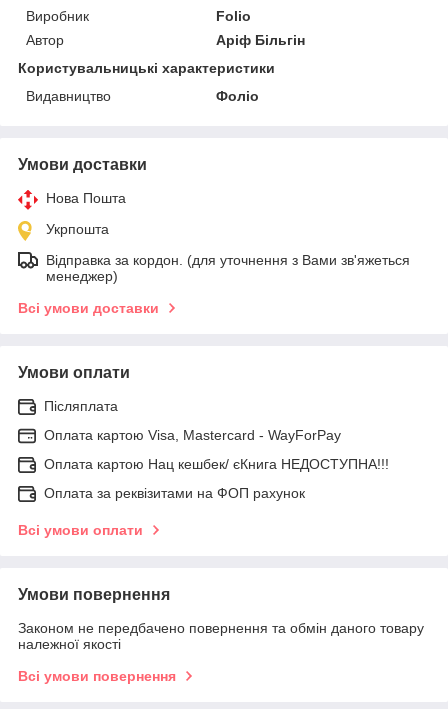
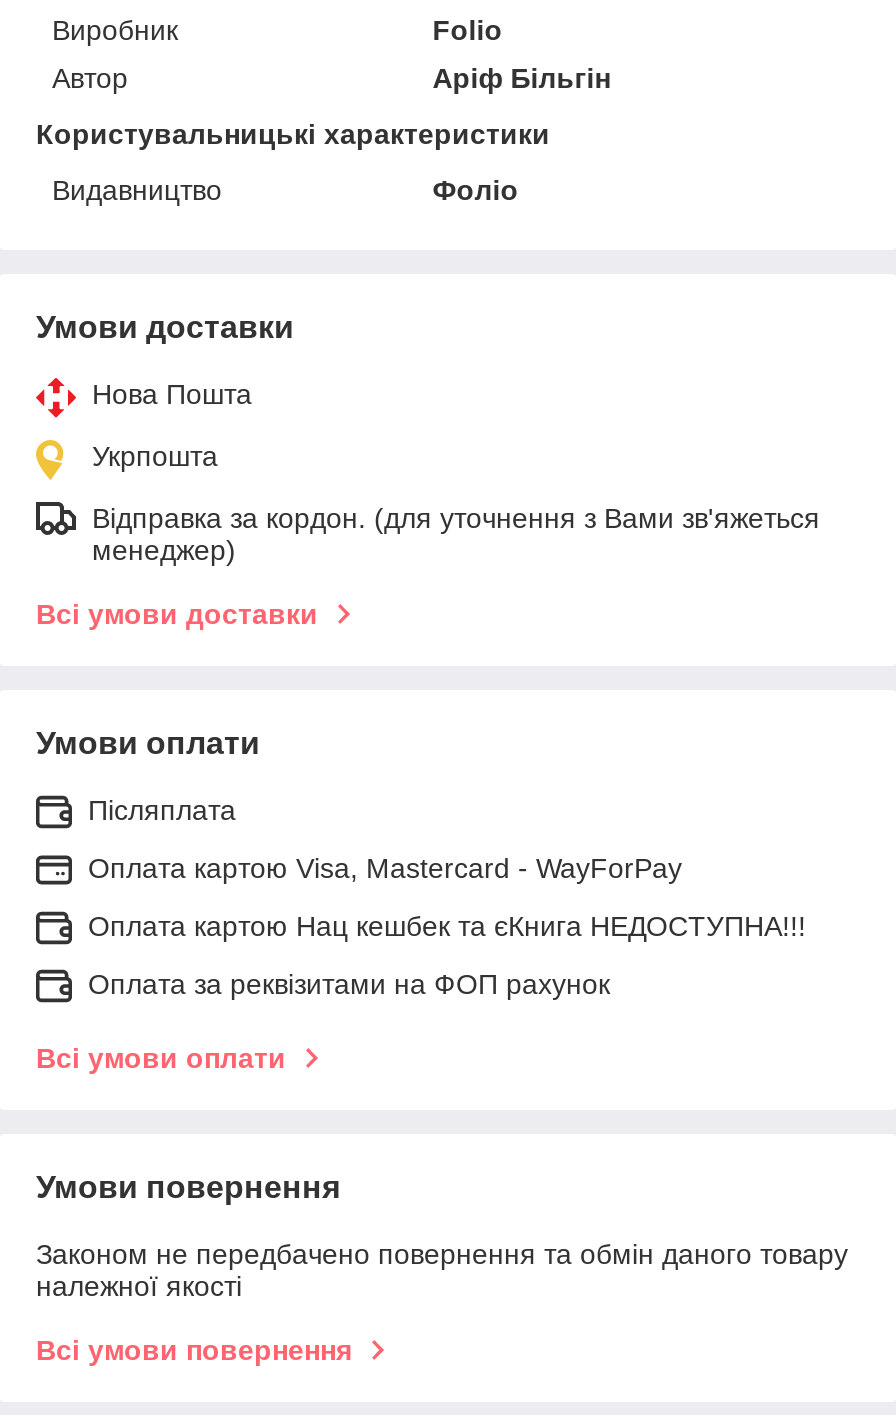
- Оплата картою Нац кешбек/ єКнига НЕДОСТУПНА!!!
+ Оплата картою Нац кешбек та єКнига НЕДОСТУПНА!!!
